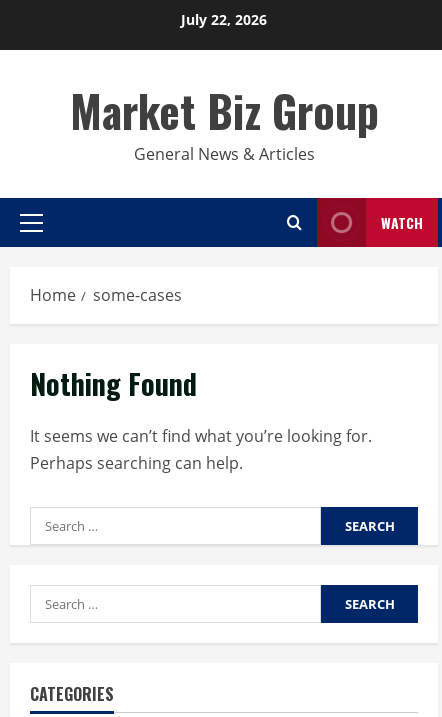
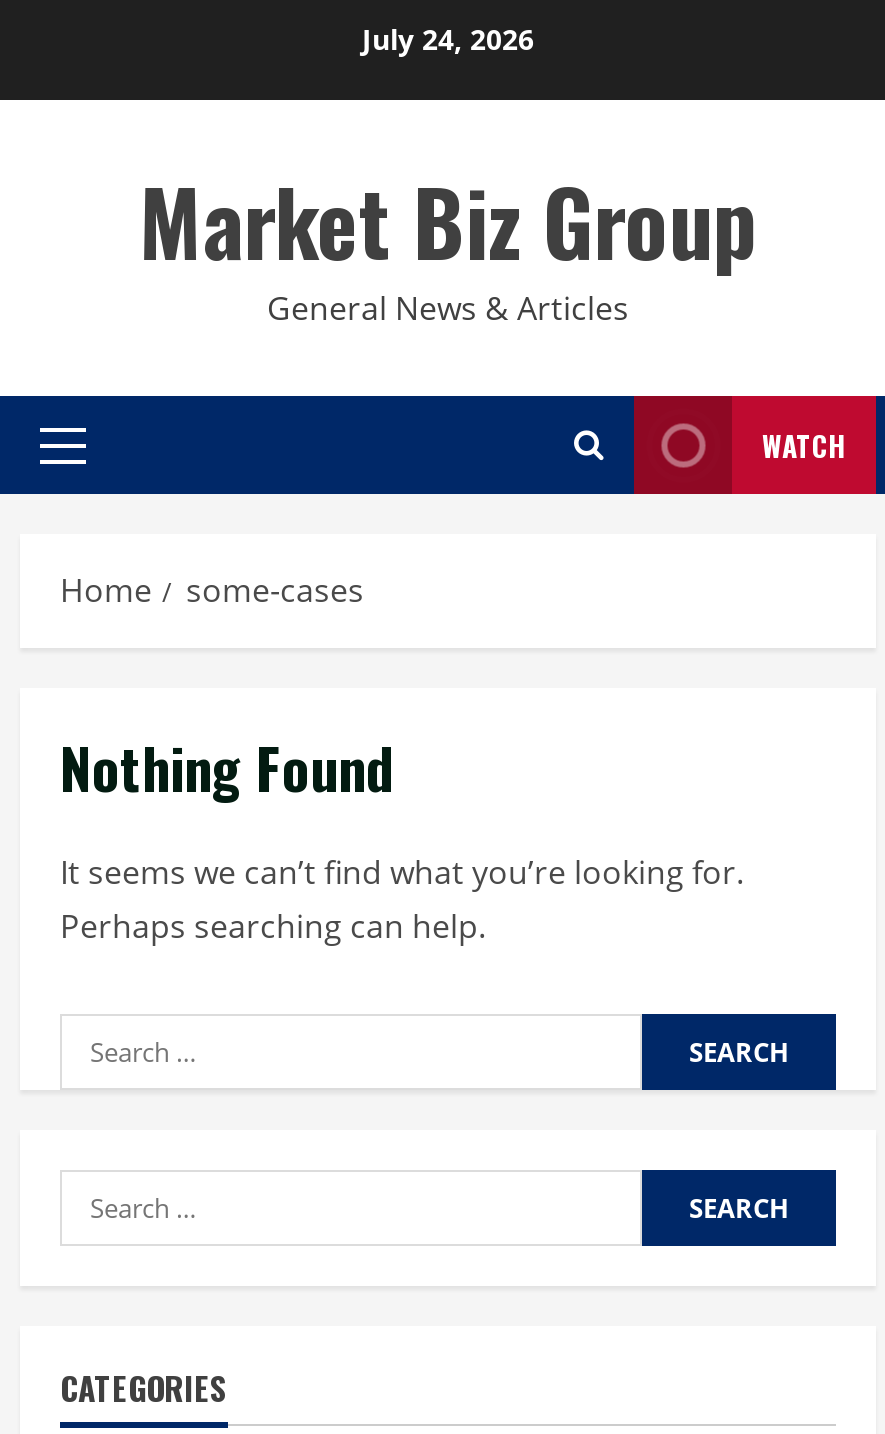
- July 22, 2026
+ July 24, 2026
